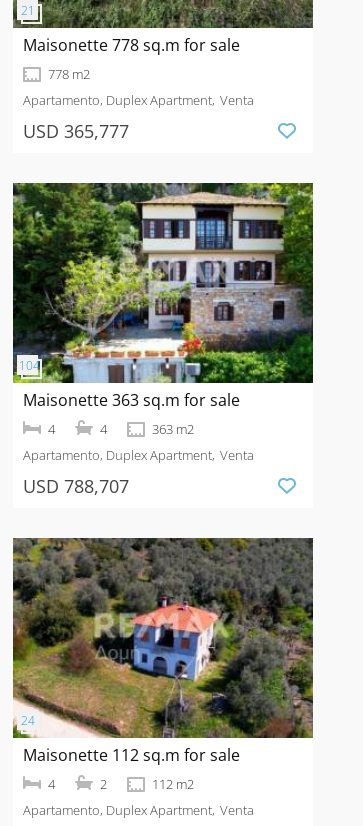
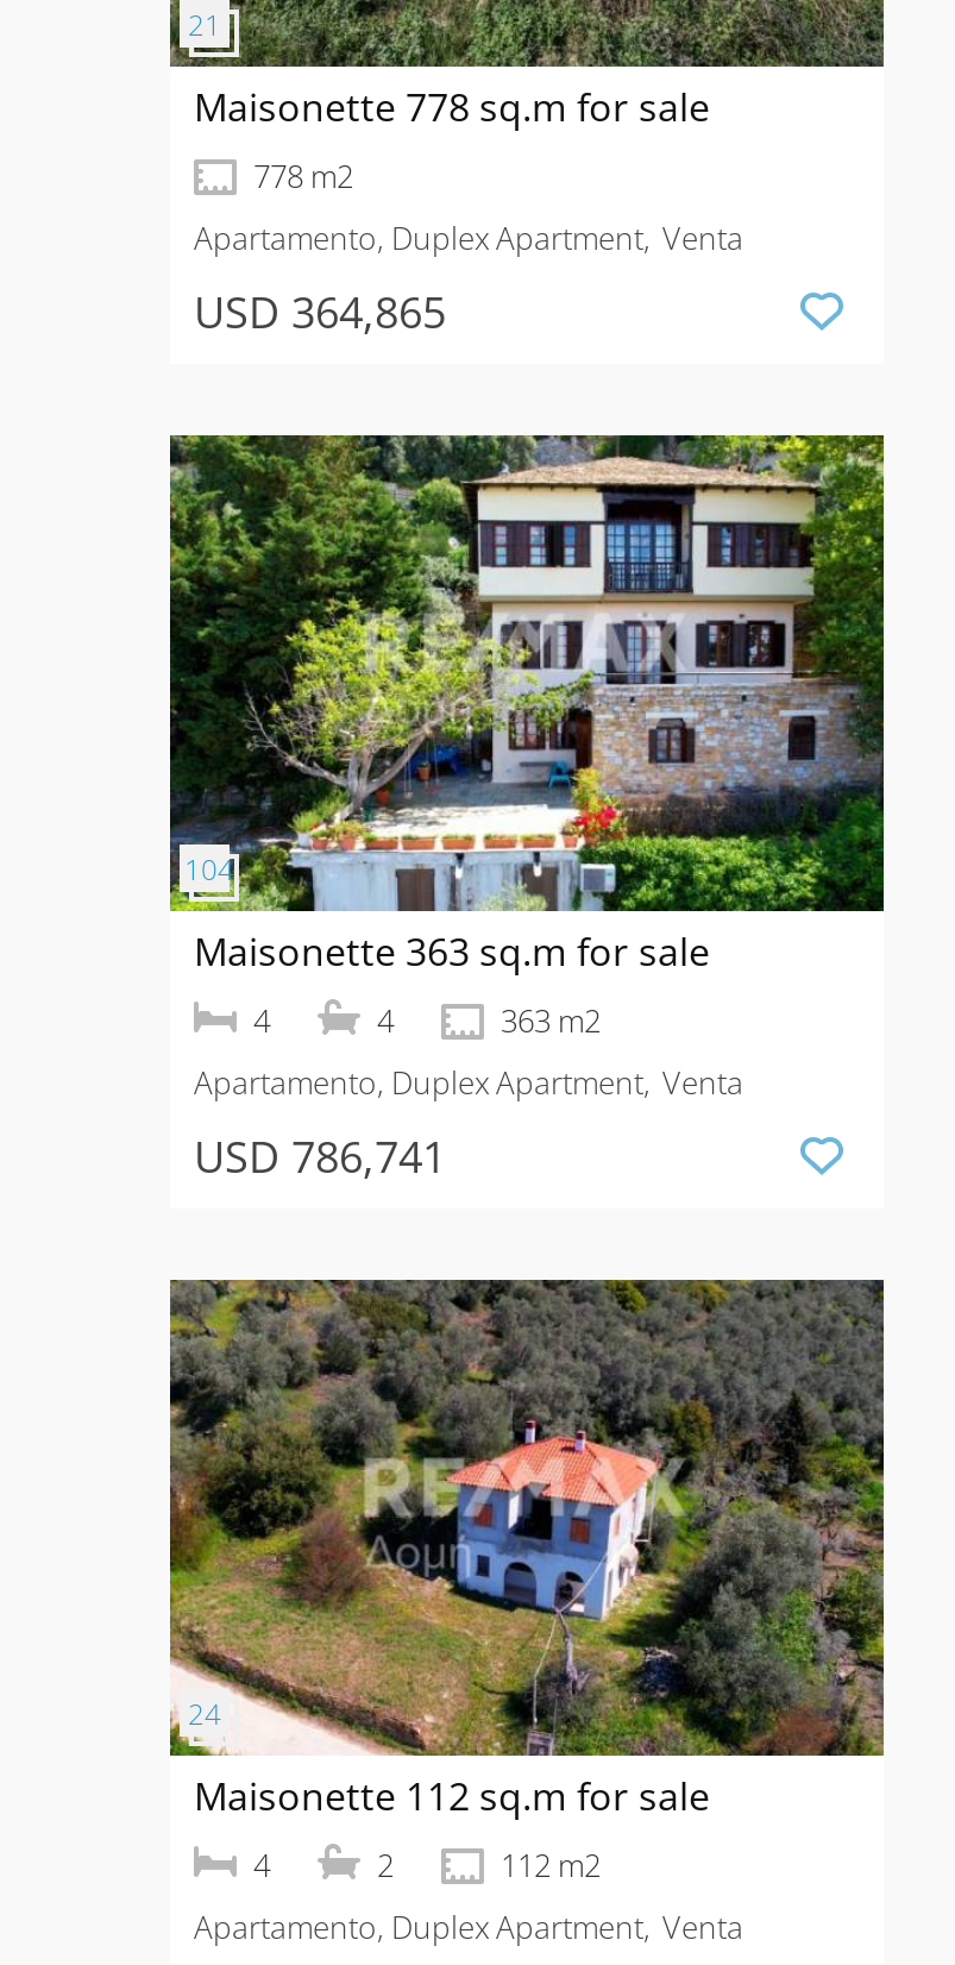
- USD 365,777
+ USD 364,865

- USD 788,707
+ USD 786,741
